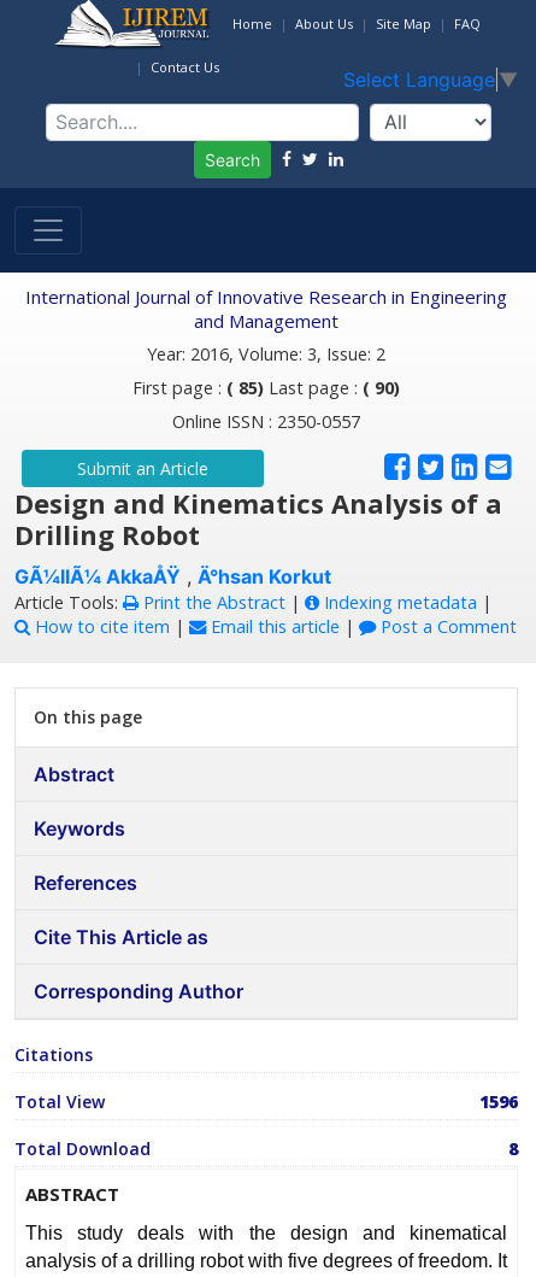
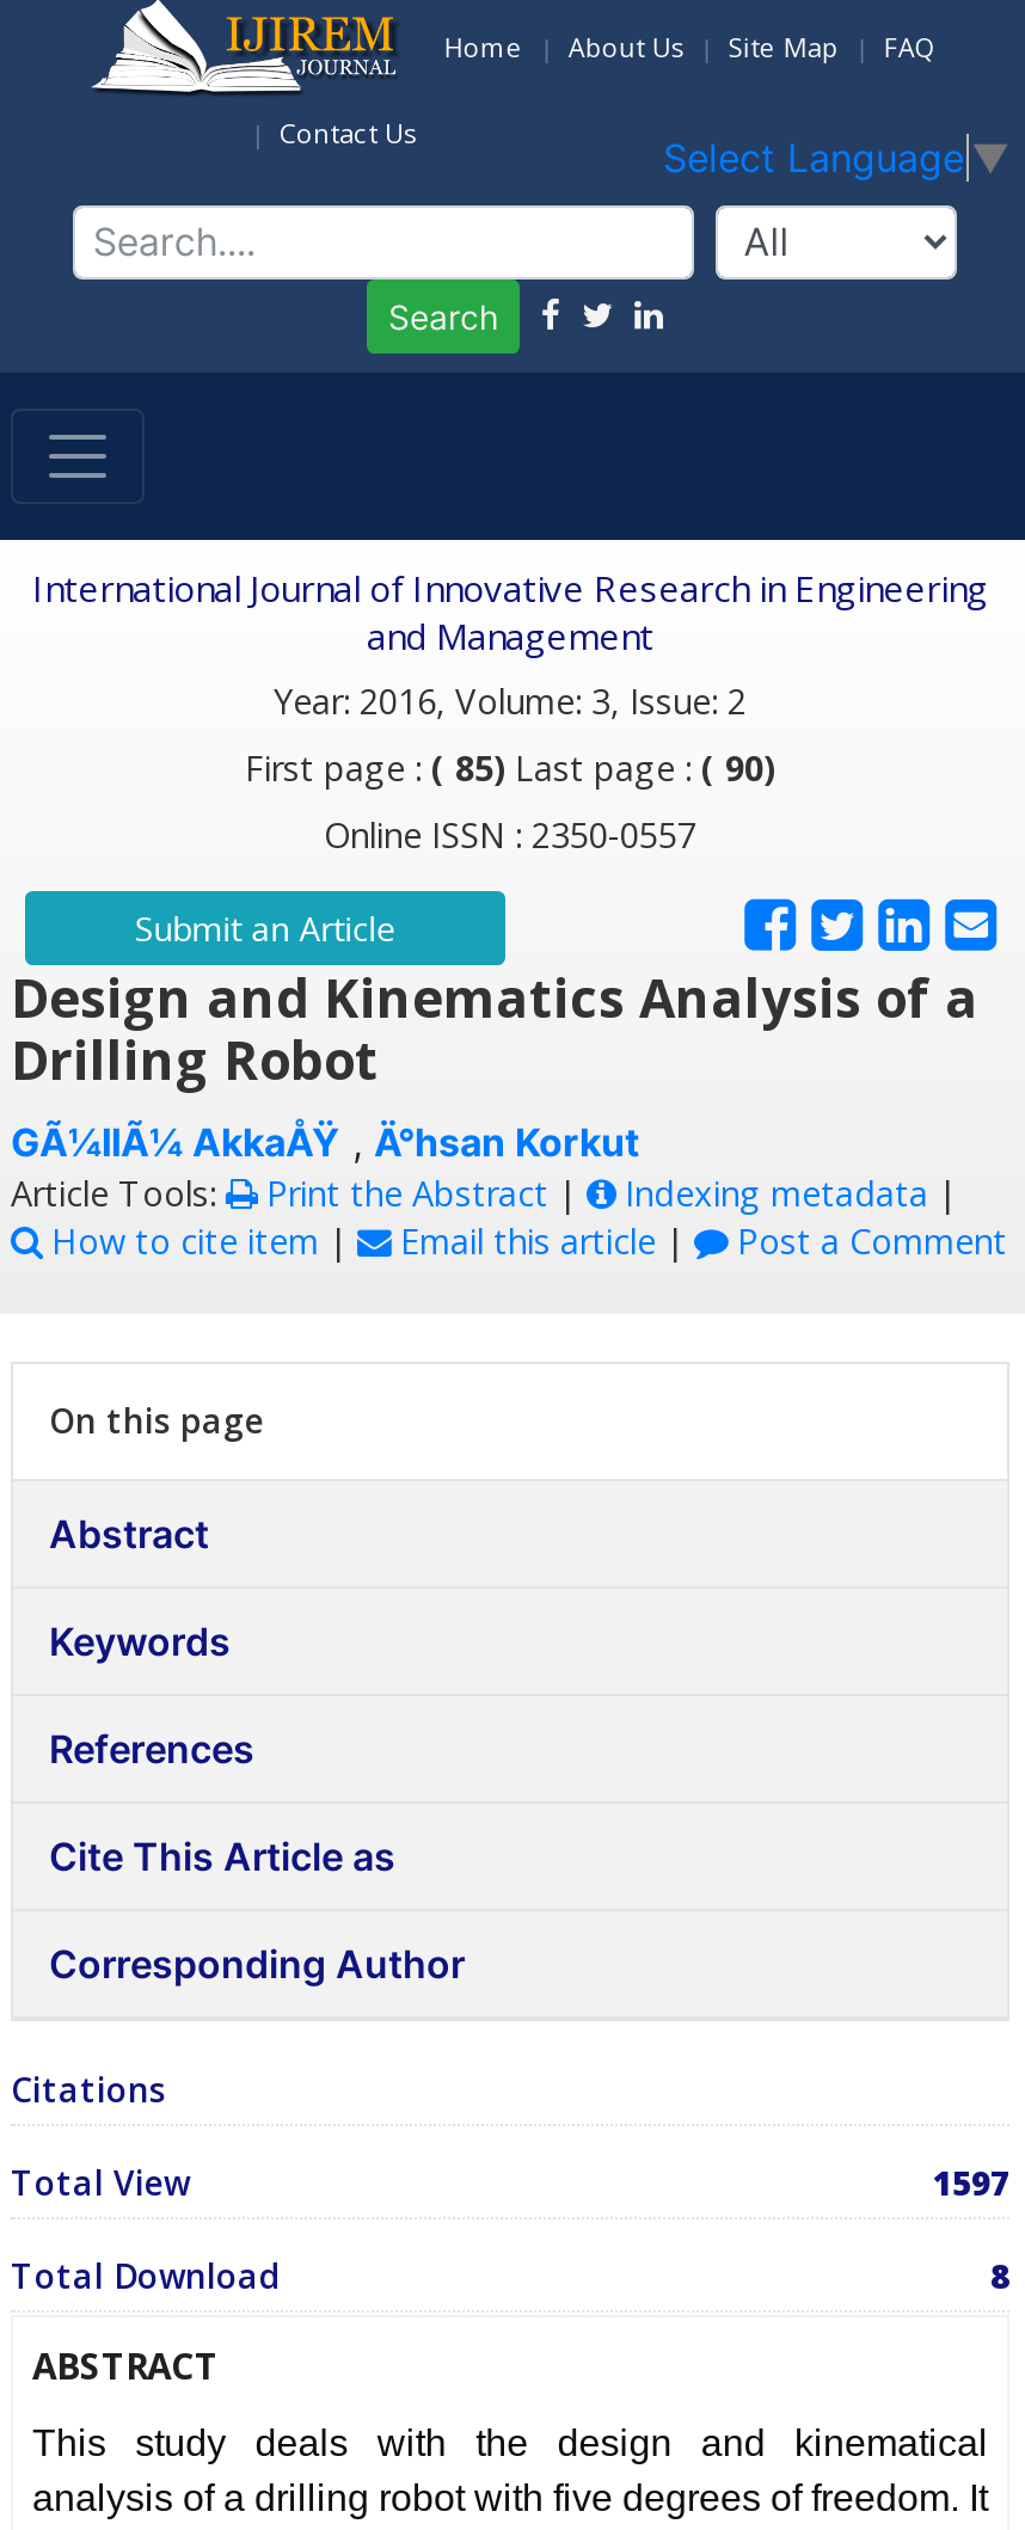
- 1596
+ 1597
